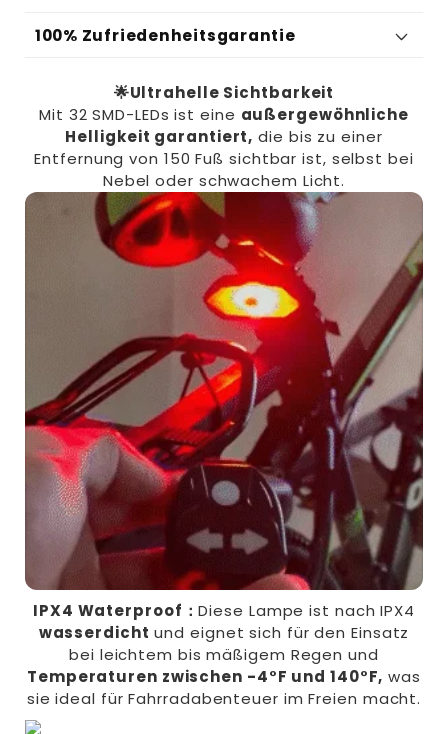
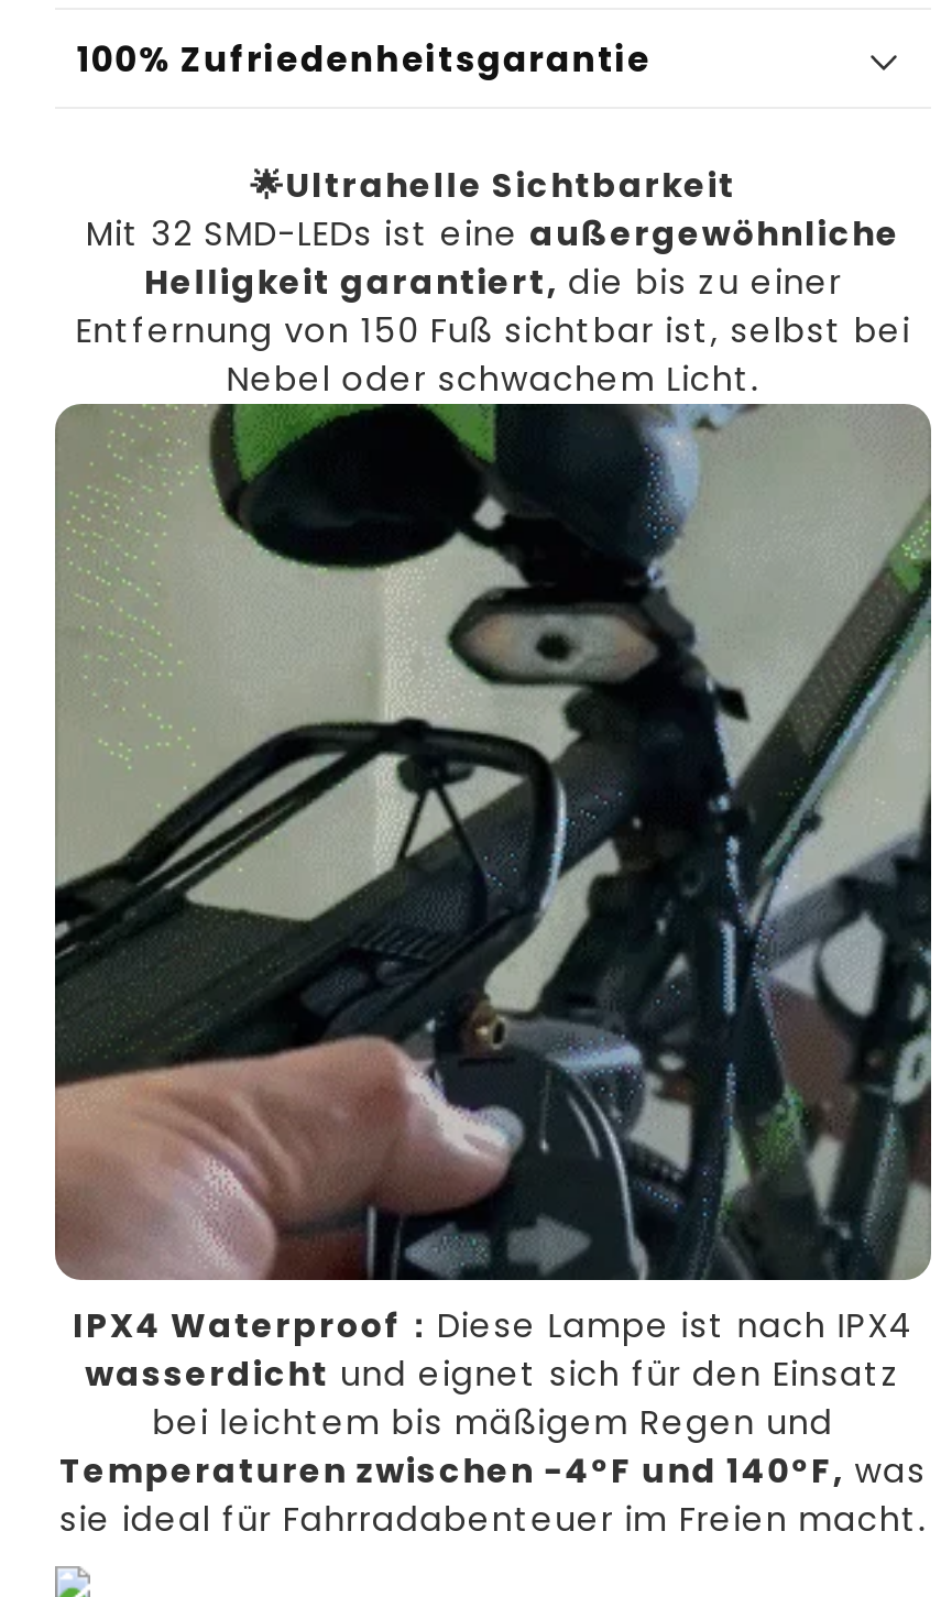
- [image]
+ [image]
